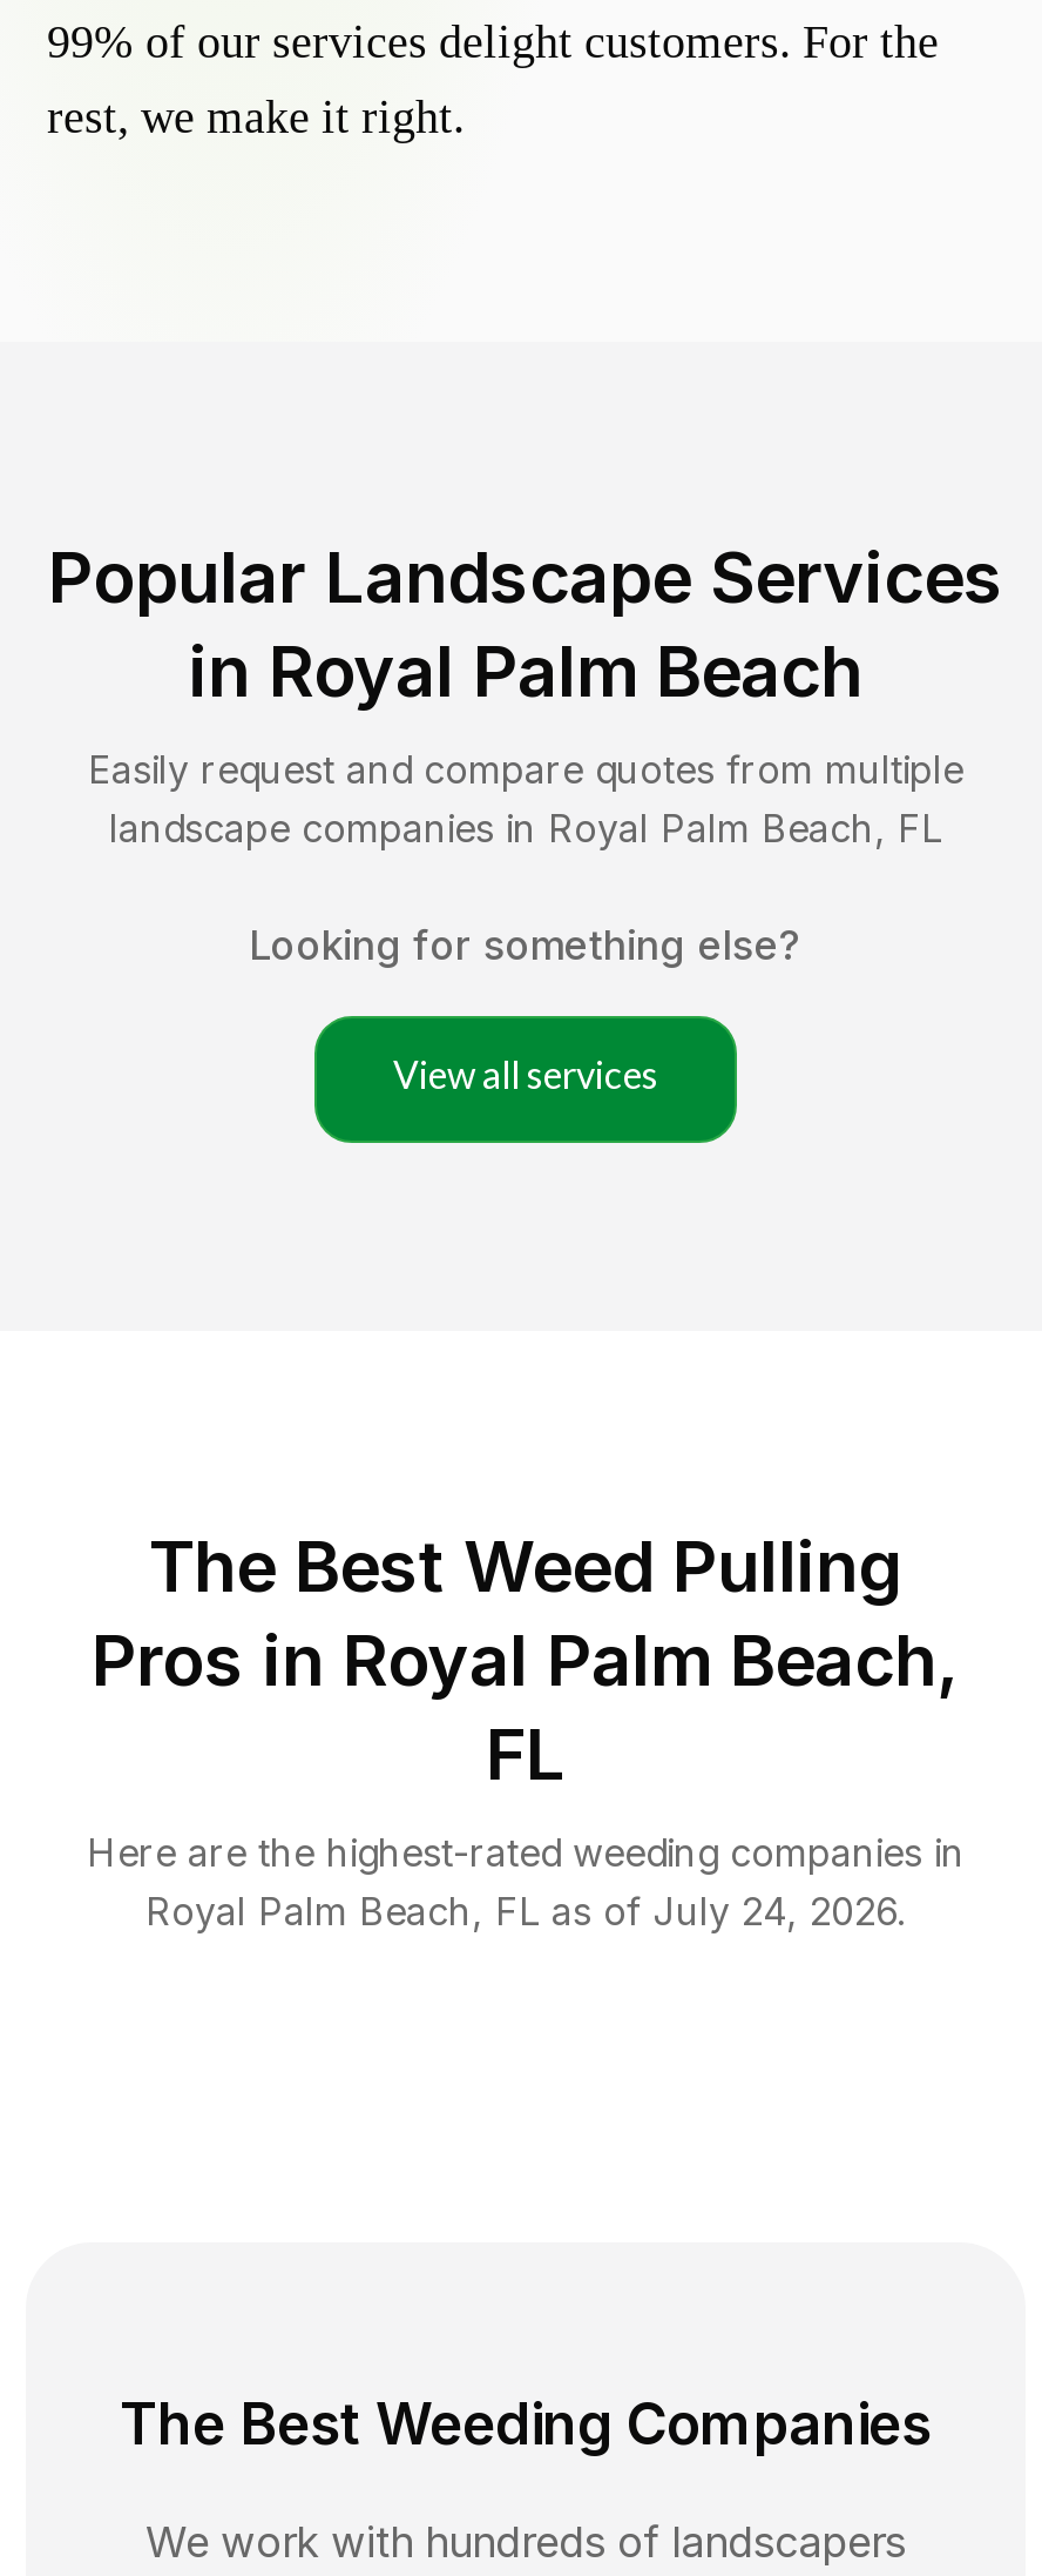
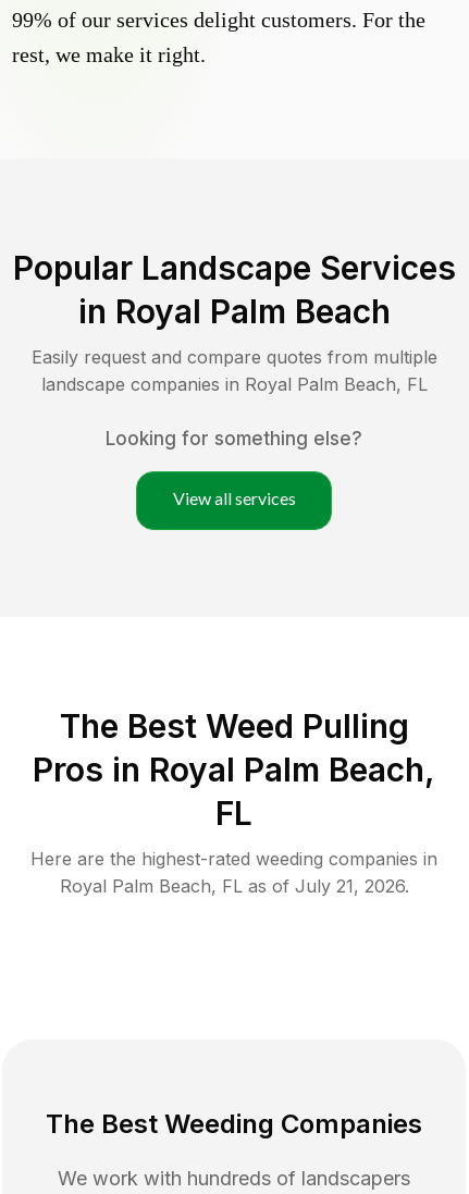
- Royal Palm Beach, FL as of July 24, 2026.
+ Royal Palm Beach, FL as of July 21, 2026.
